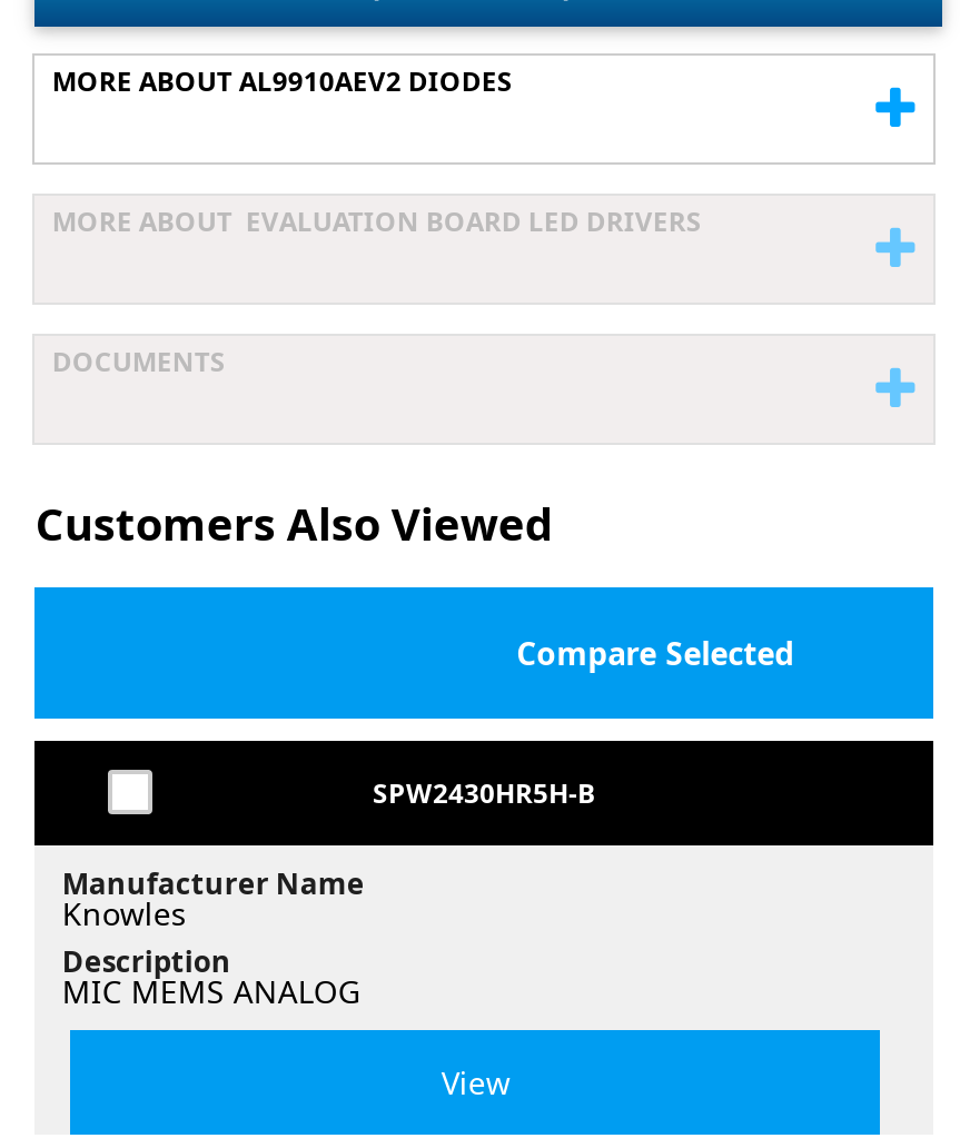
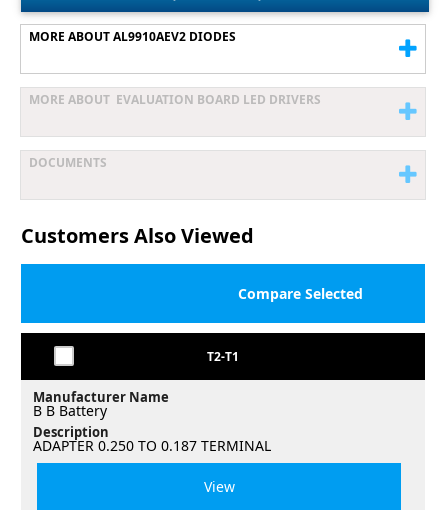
- SPW2430HR5H-B
+ T2-T1

- Knowles
+ B B Battery

- MIC MEMS ANALOG
+ ADAPTER 0.250 TO 0.187 TERMINAL
